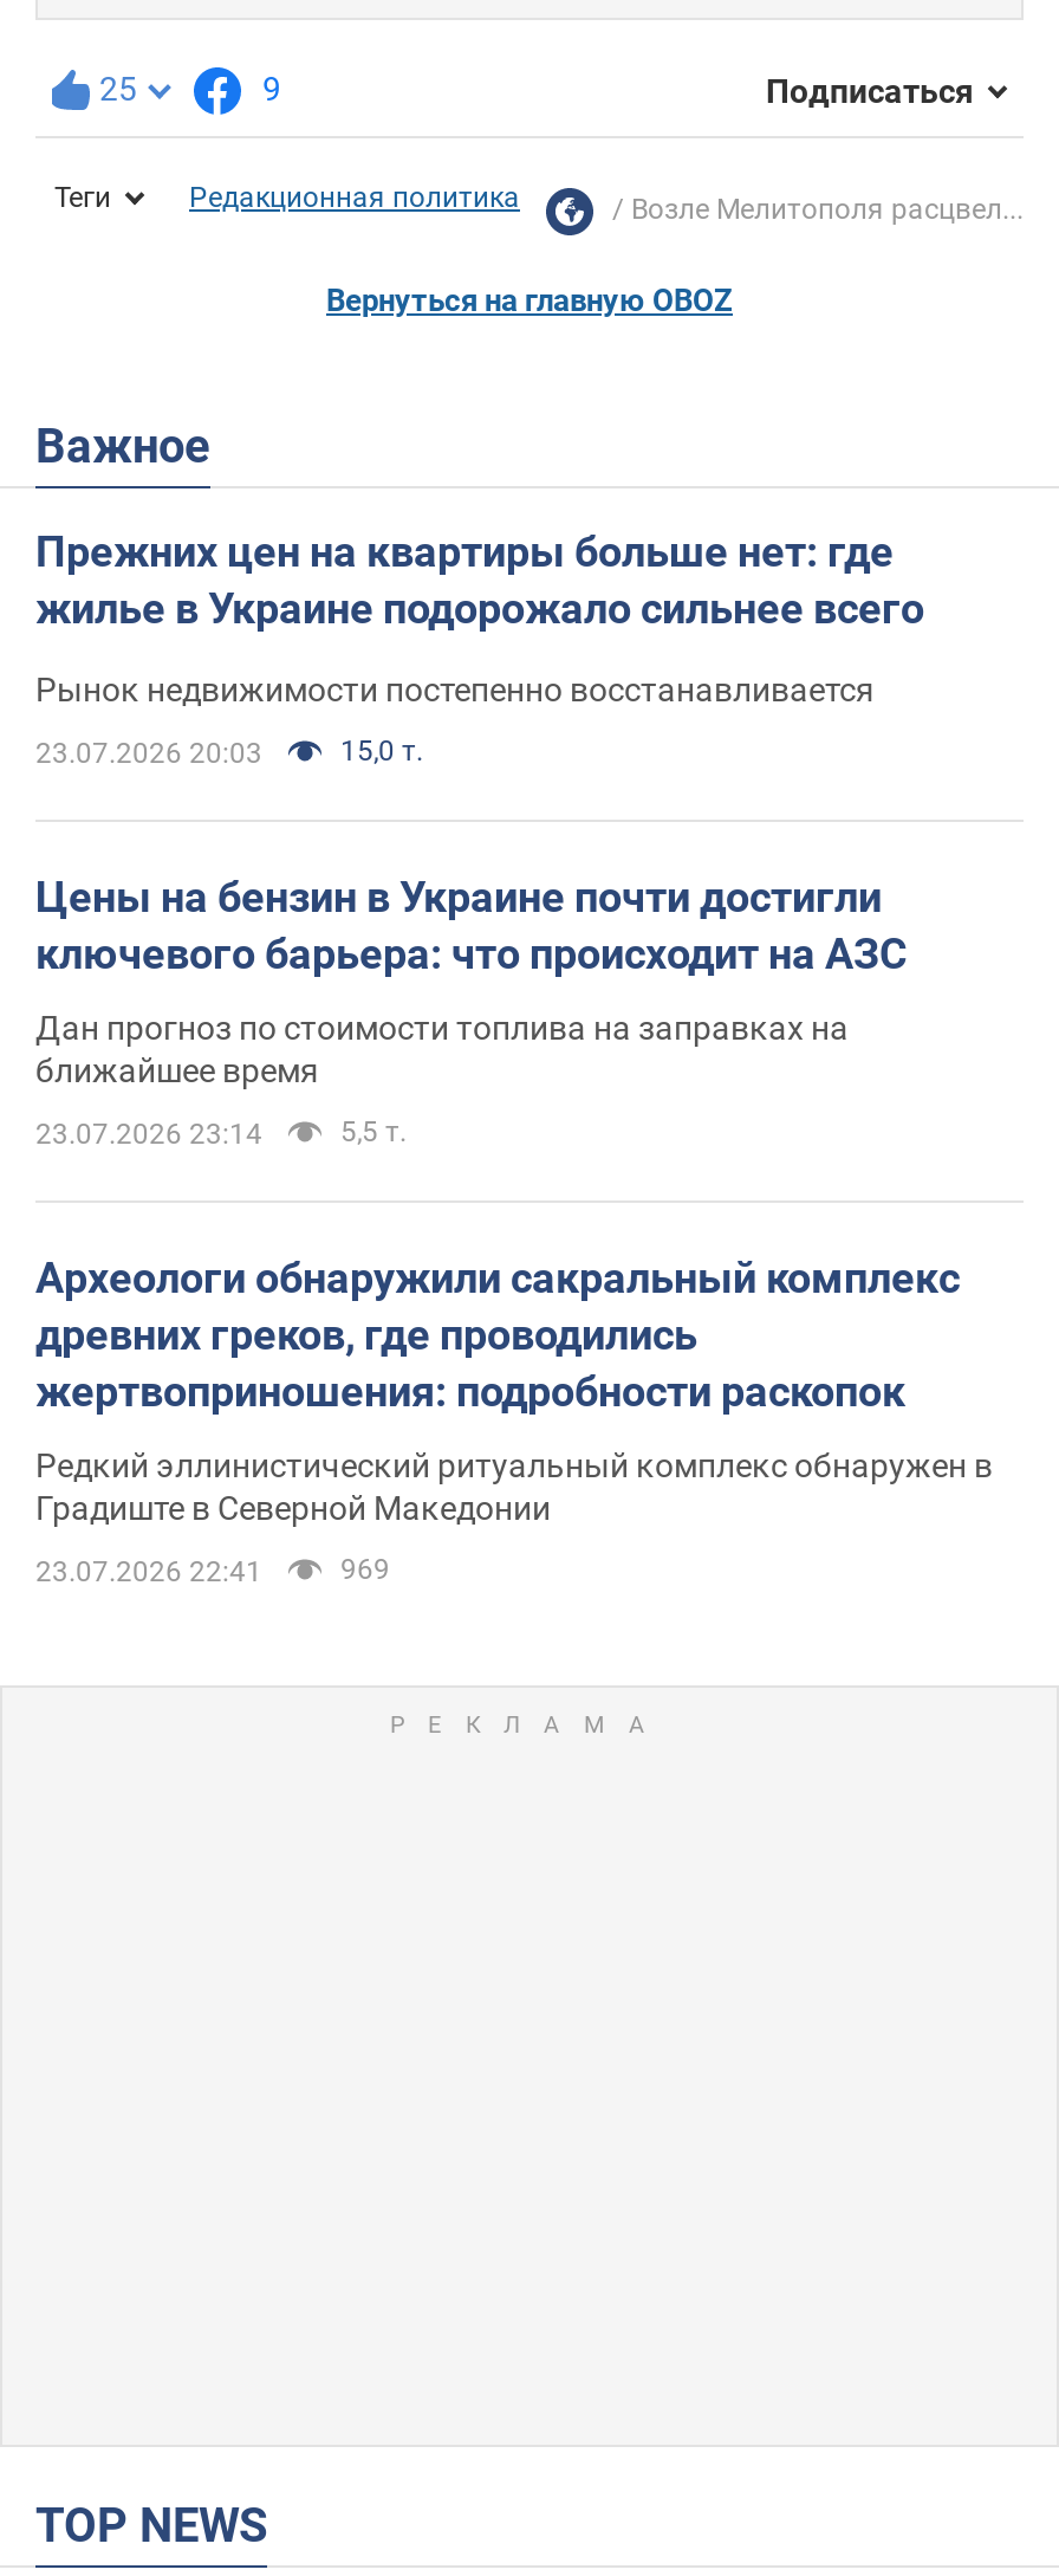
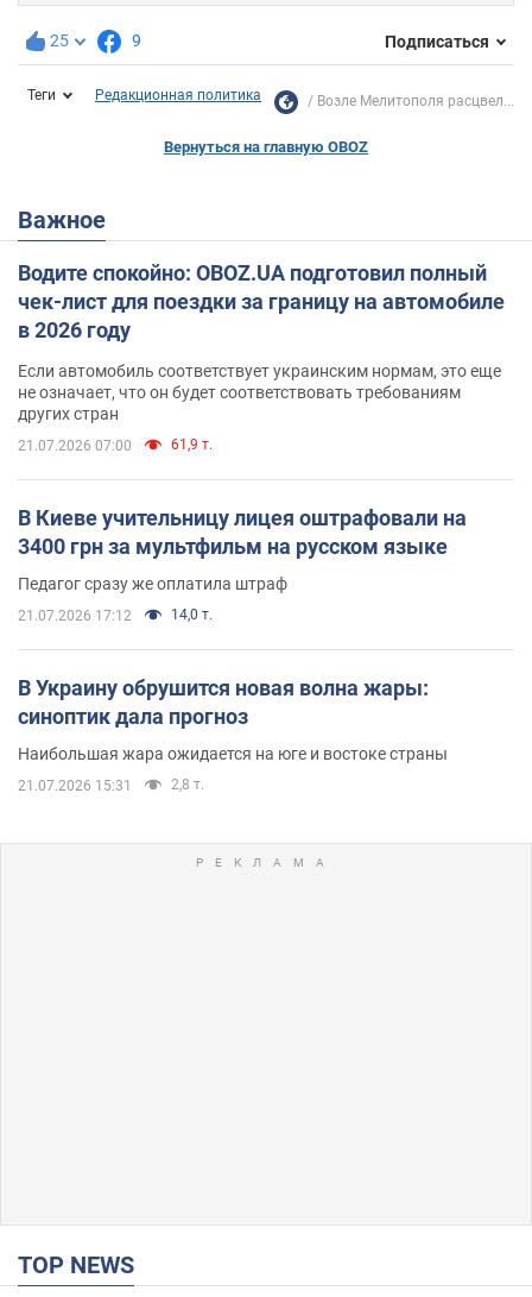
- Прежних цен на квартиры больше нет: где
- жилье в Украине подорожало сильнее всего
+ Водите спокойно: OBOZ.UA подготовил полный
+ чек-лист для поездки за границу на автомобиле
+ в 2026 году

- Рынок недвижимости постепенно восстанавливается
+ Если автомобиль соответствует украинским нормам, это еще
+ не означает, что он будет соответствовать требованиям
+ других стран

- 23.07.2026 20:03
- 15,0 т.
+ 21.07.2026 07:00
+ 61,9 т.

- Цены на бензин в Украине почти достигли
- ключевого барьера: что происходит на АЗС
+ В Киеве учительницу лицея оштрафовали на
+ 3400 грн за мультфильм на русском языке

- Дан прогноз по стоимости топлива на заправках на
- ближайшее время
+ Педагог сразу же оплатила штраф

- 23.07.2026 23:14
- 5,5 т.
+ 21.07.2026 17:12
+ 14,0 т.

- Археологи обнаружили сакральный комплекс
- древних греков, где проводились
- жертвоприношения: подробности раскопок
+ В Украину обрушится новая волна жары:
+ синоптик дала прогноз

- Редкий эллинистический ритуальный комплекс обнаружен в
- Градиште в Северной Македонии
+ Наибольшая жара ожидается на юге и востоке страны

- 23.07.2026 22:41
- 969
+ 21.07.2026 15:31
+ 2,8 т.
